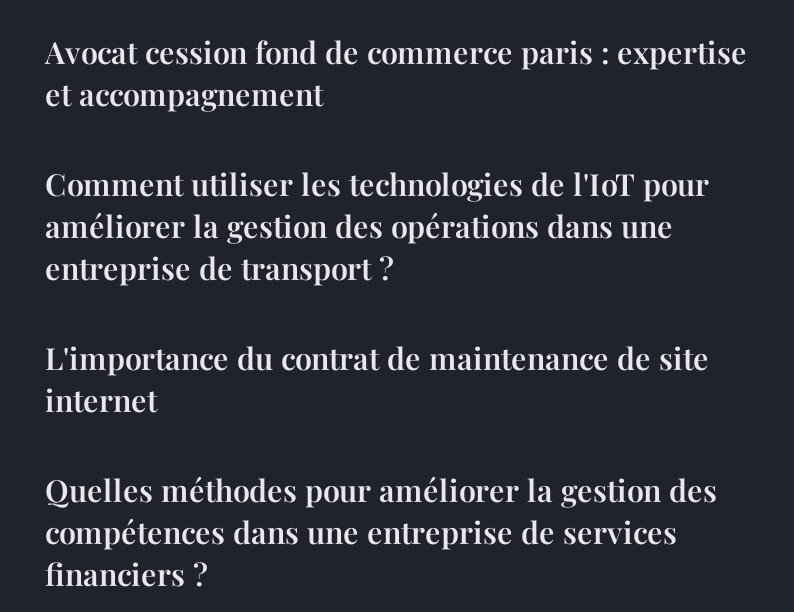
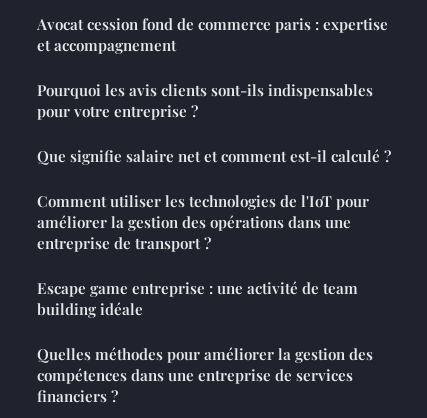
+ Pourquoi les avis clients sont-ils indispensables
+ pour votre entreprise ?
+ Que signifie salaire net et comment est-il calculé ?

- L'importance du contrat de maintenance de site
- internet
+ Escape game entreprise : une activité de team
+ building idéale
